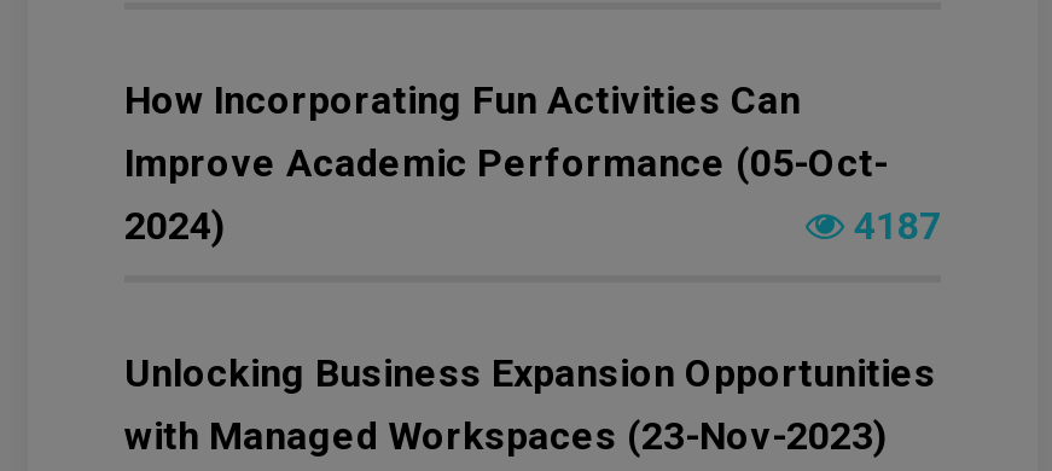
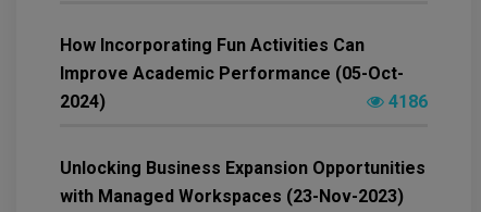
- 4187
+ 4186
